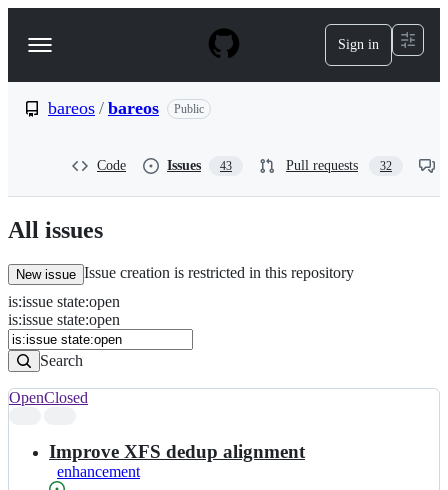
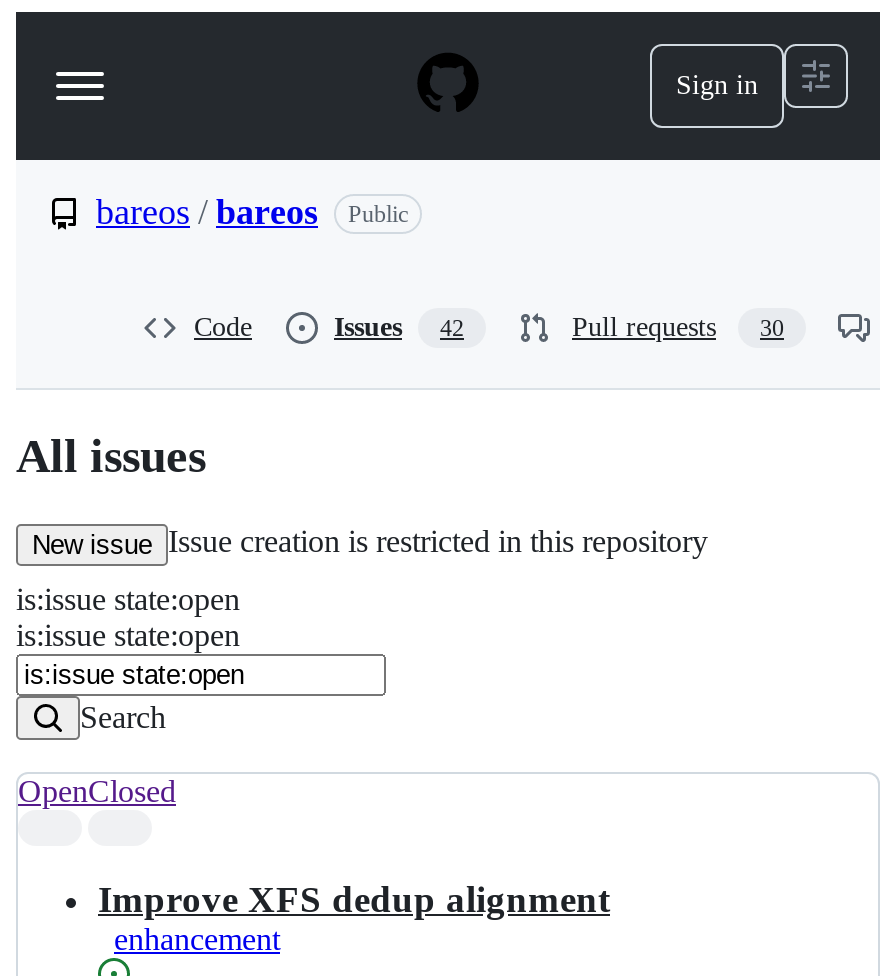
- Issues 43
+ Issues 42

- Pull requests 32
+ Pull requests 30
